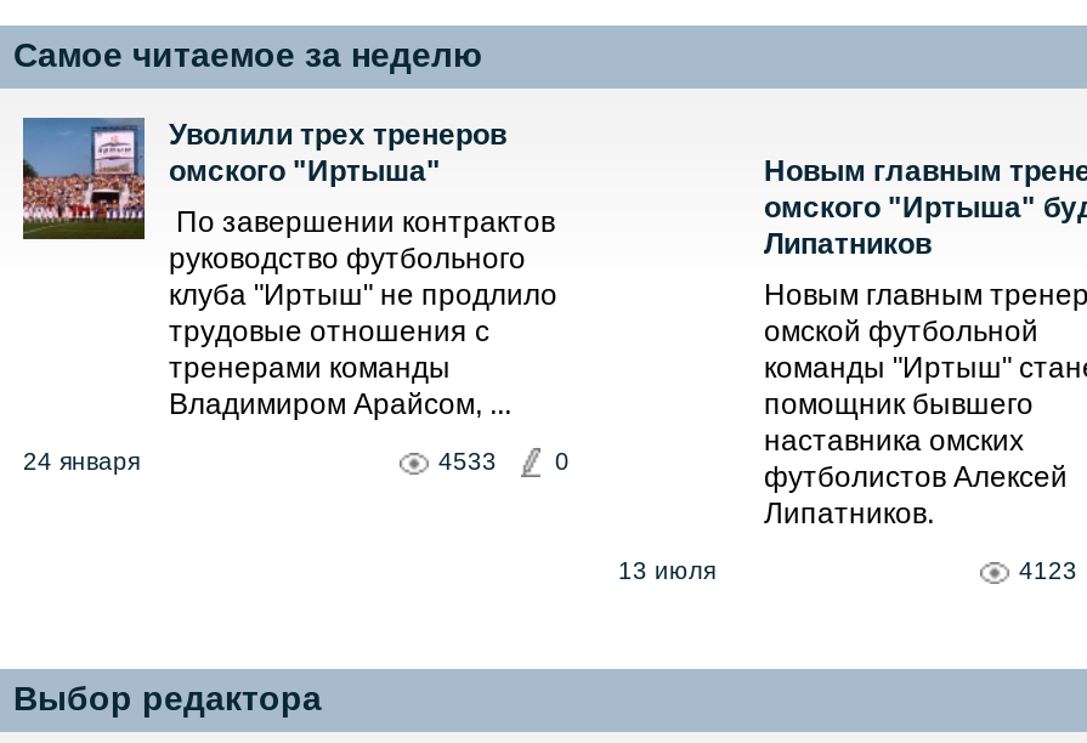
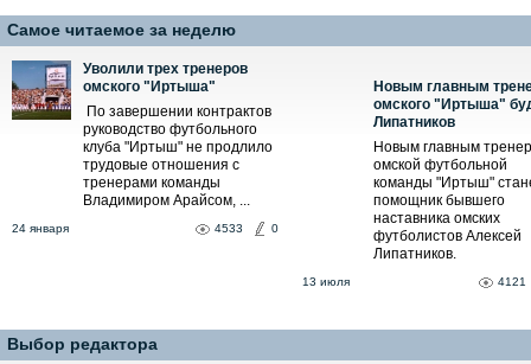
- 4123
+ 4121
